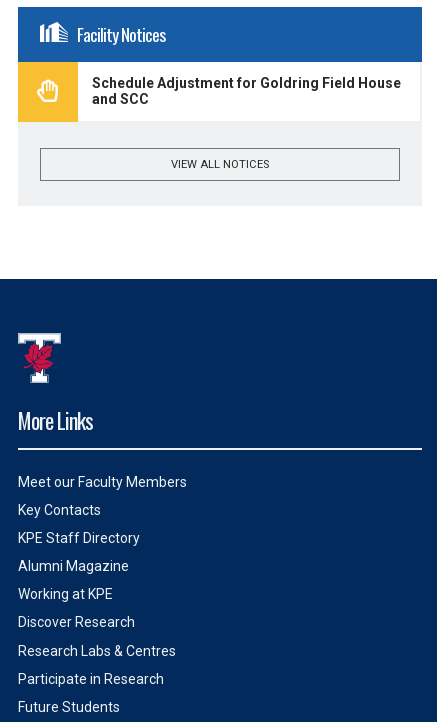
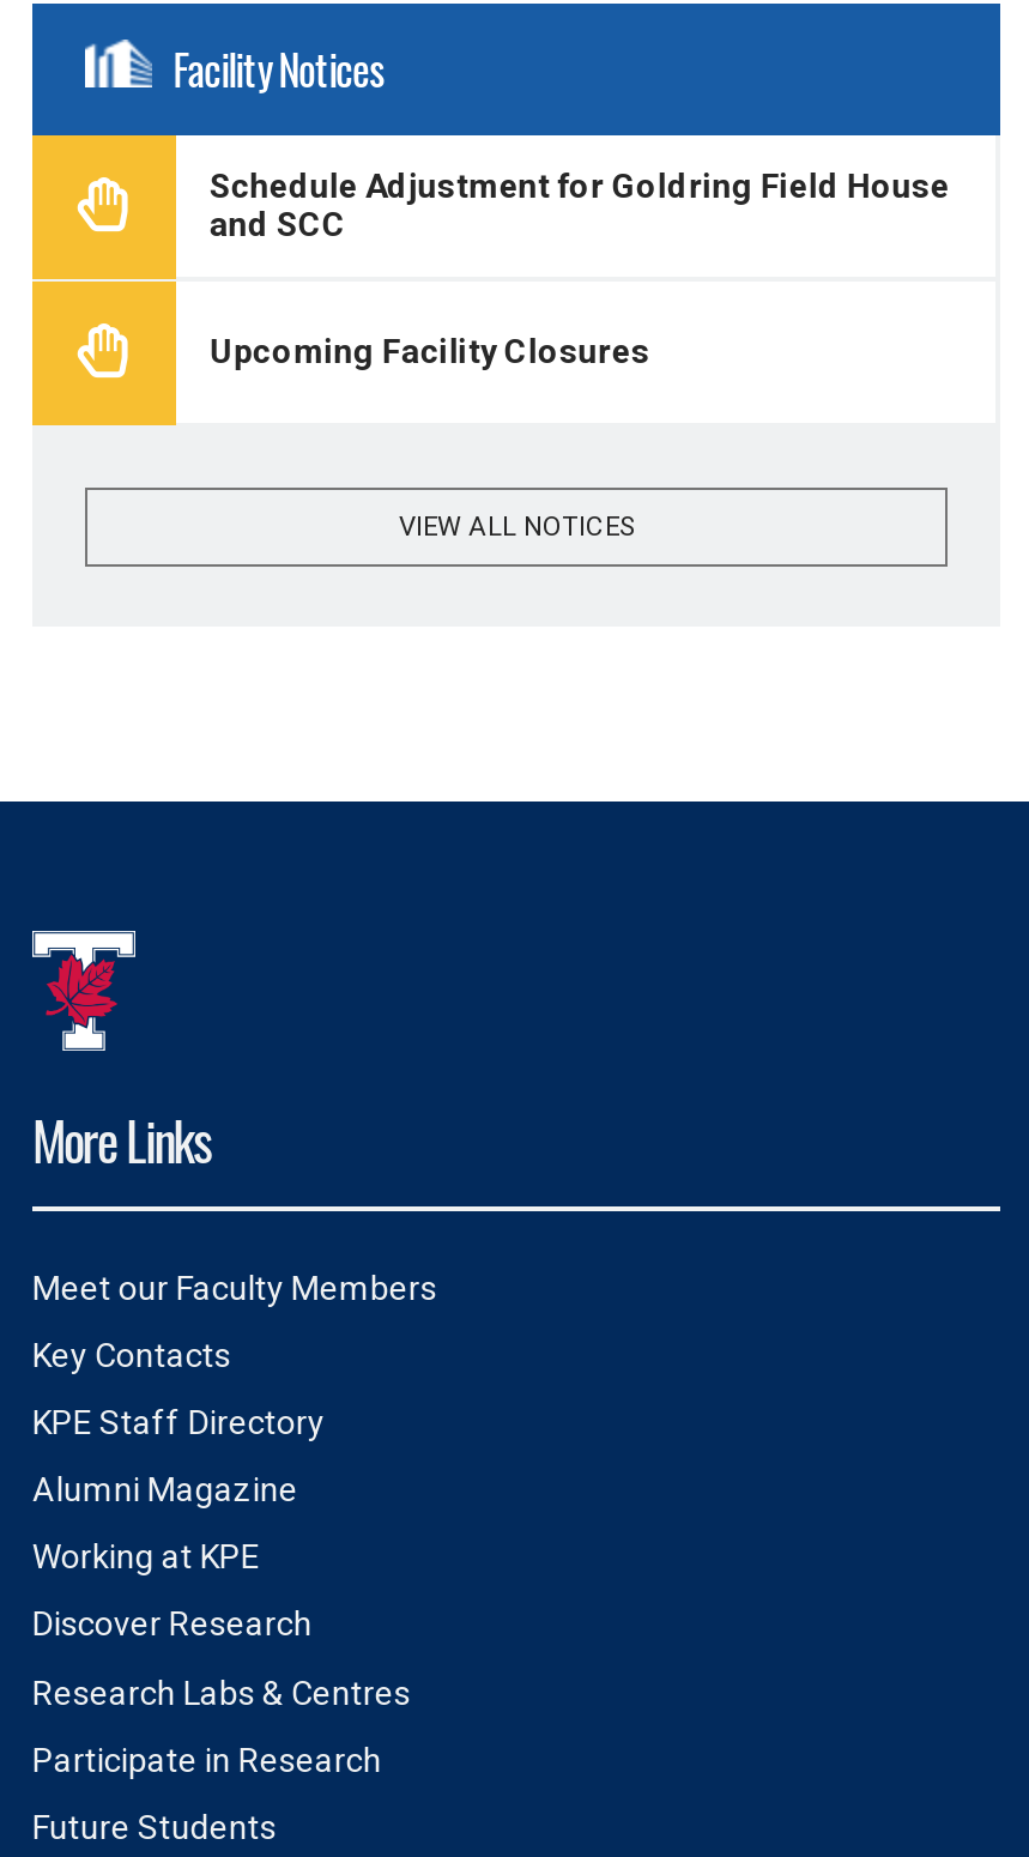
+ Upcoming Facility Closures
